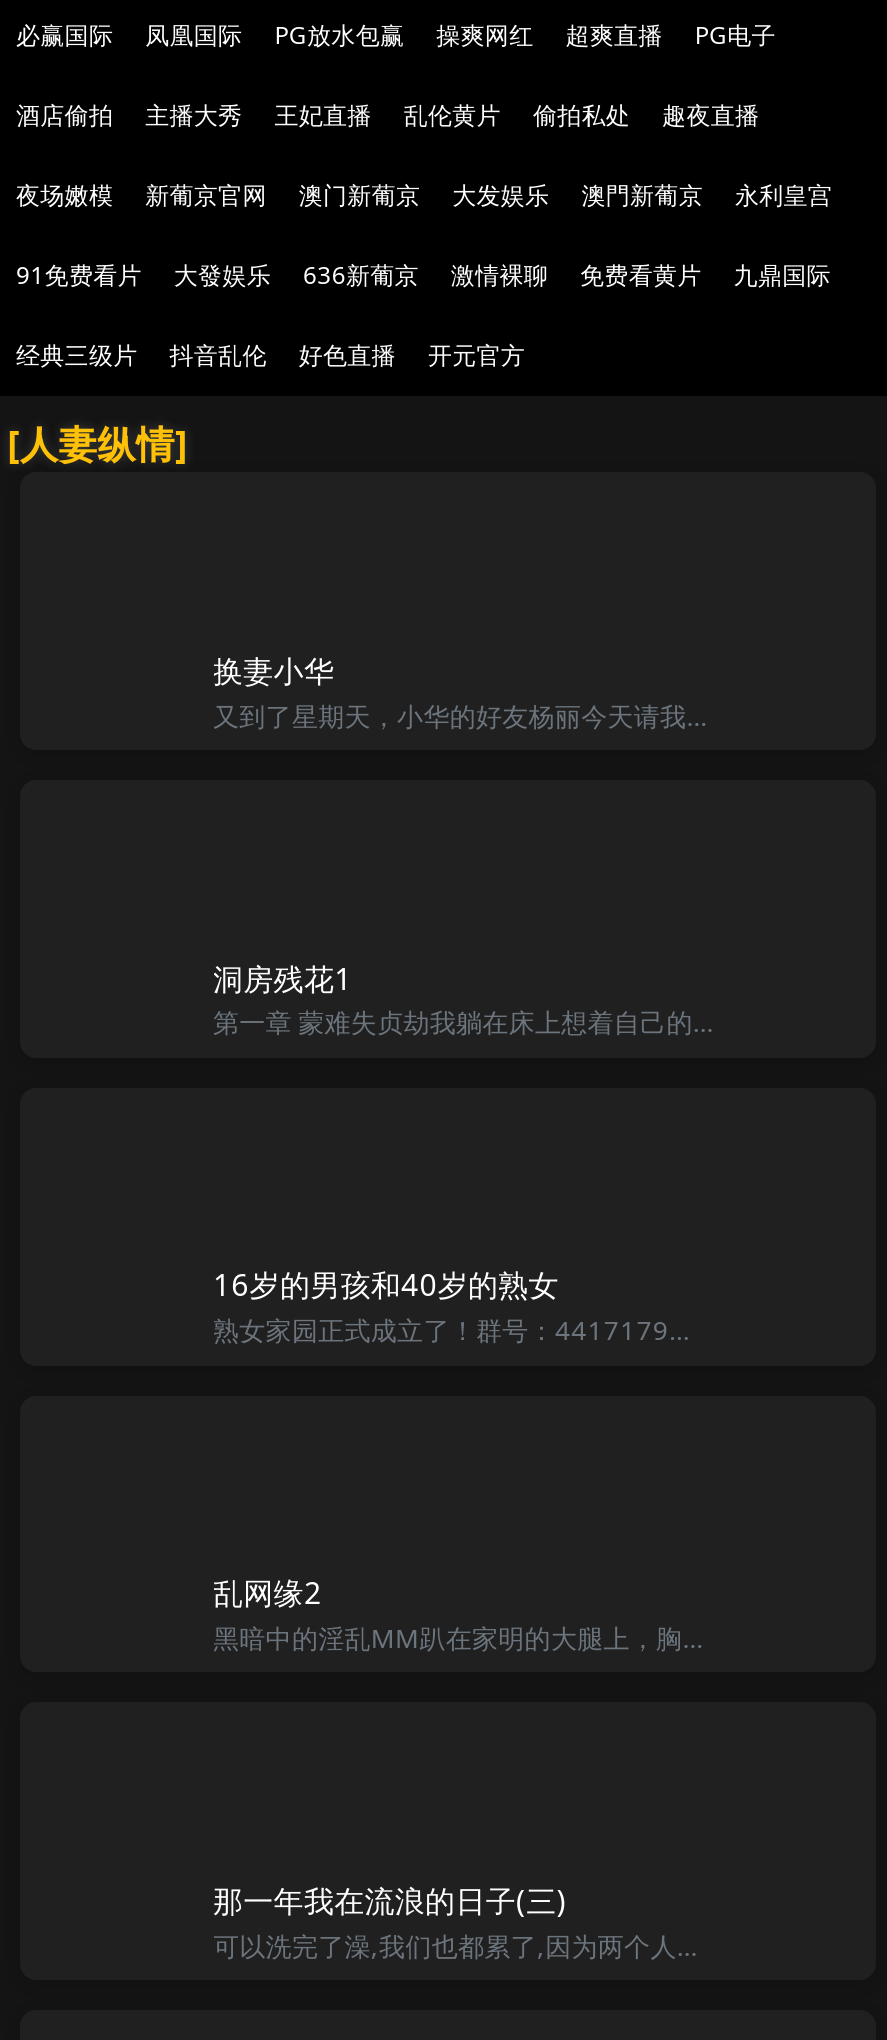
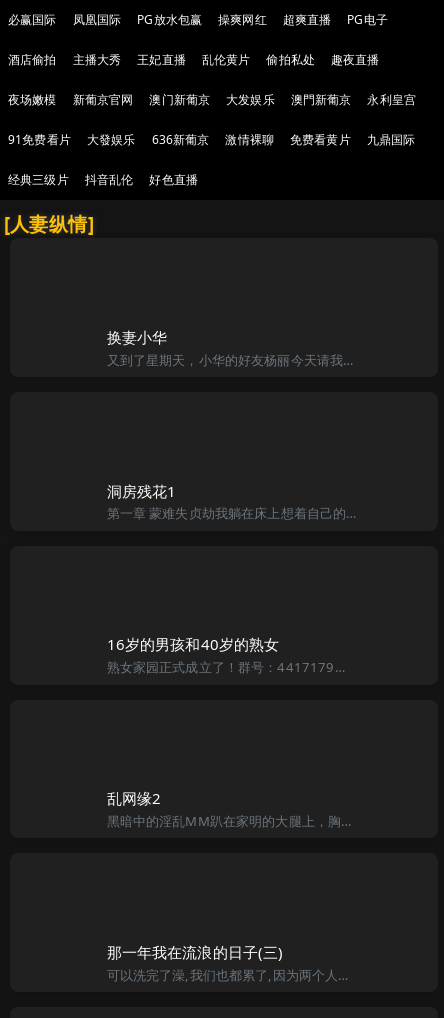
- 开元官方
